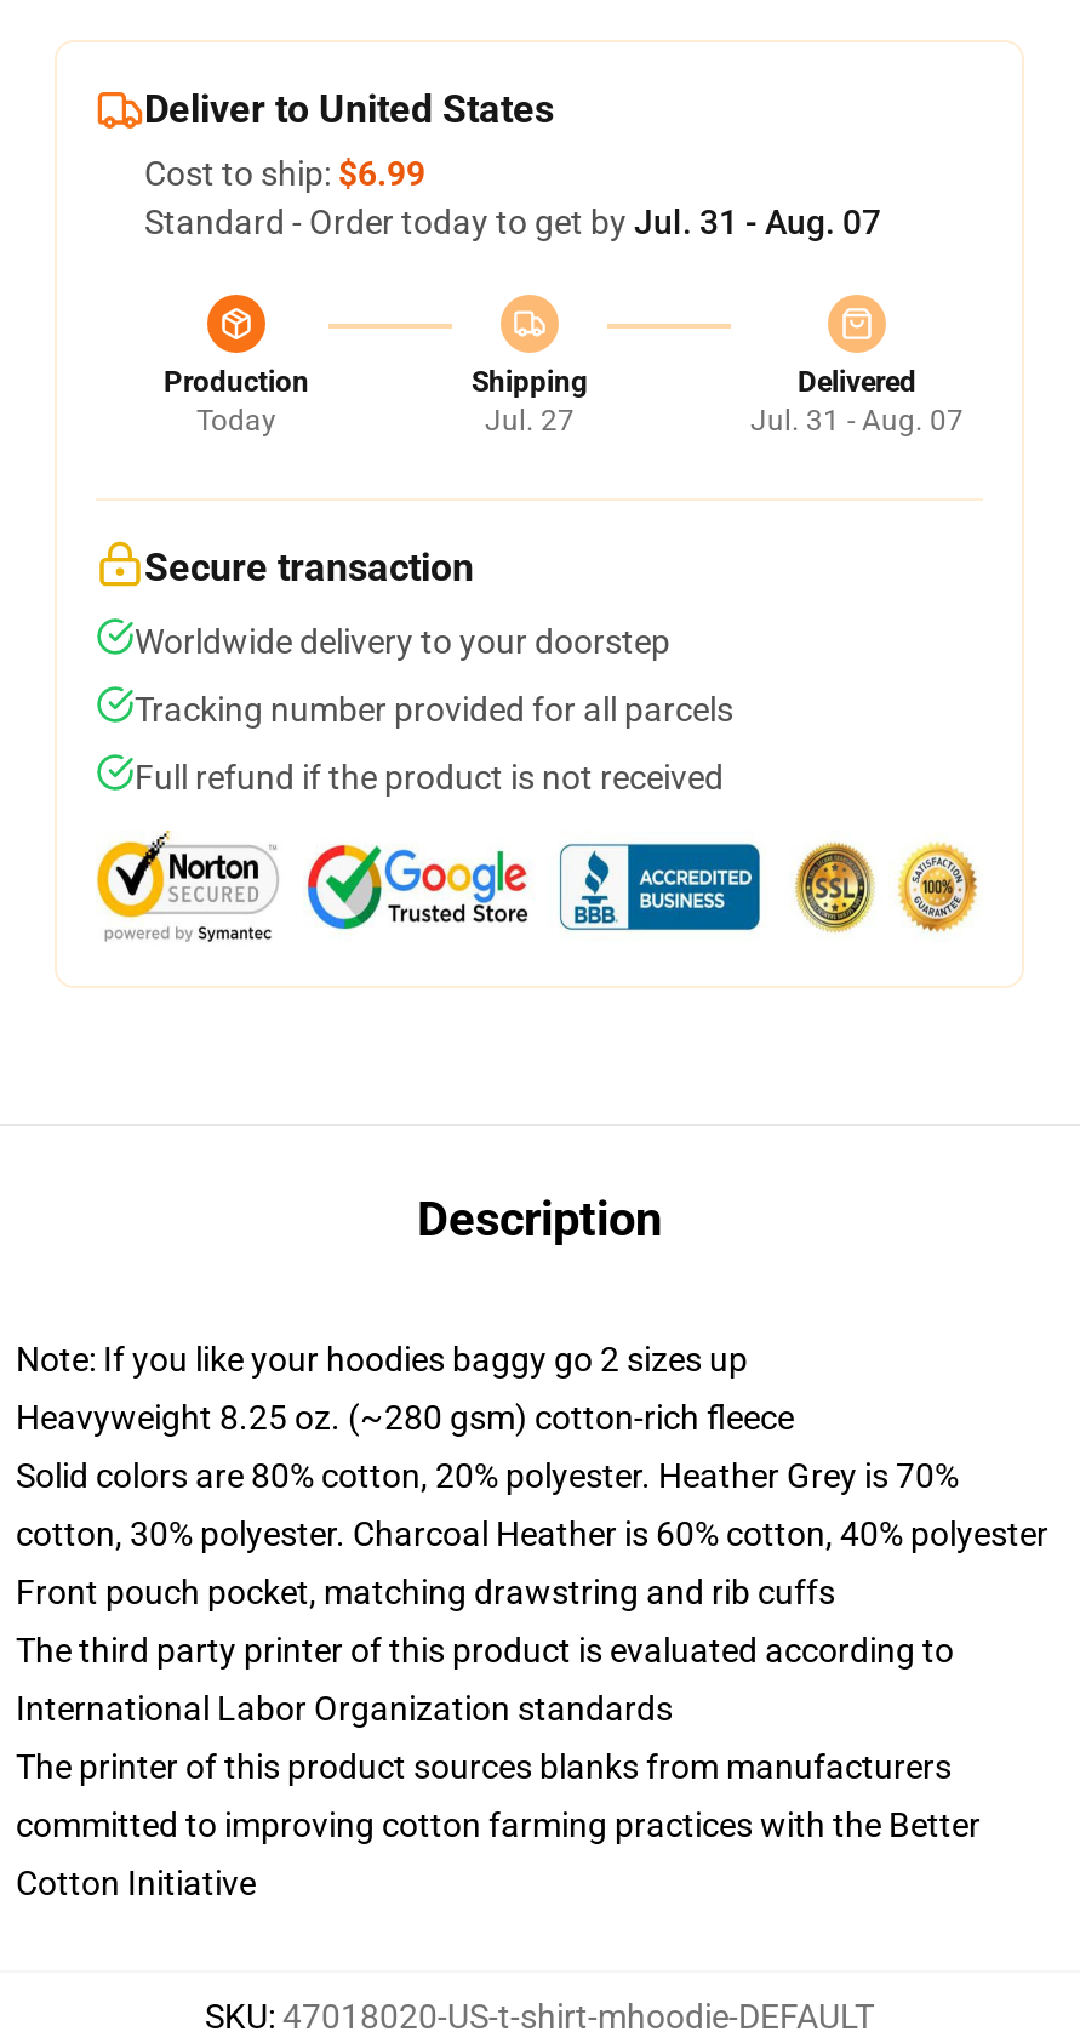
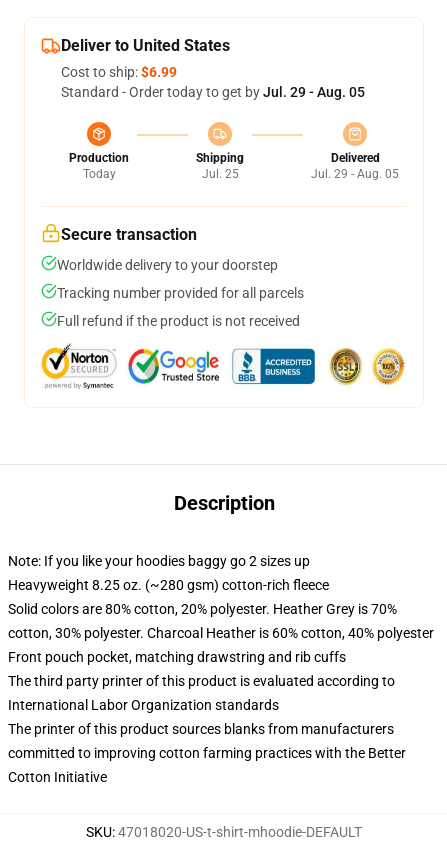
- Standard - Order today to get by Jul. 31 - Aug. 07
+ Standard - Order today to get by Jul. 29 - Aug. 05

- Jul. 27
+ Jul. 25

- Jul. 31 - Aug. 07
+ Jul. 29 - Aug. 05
